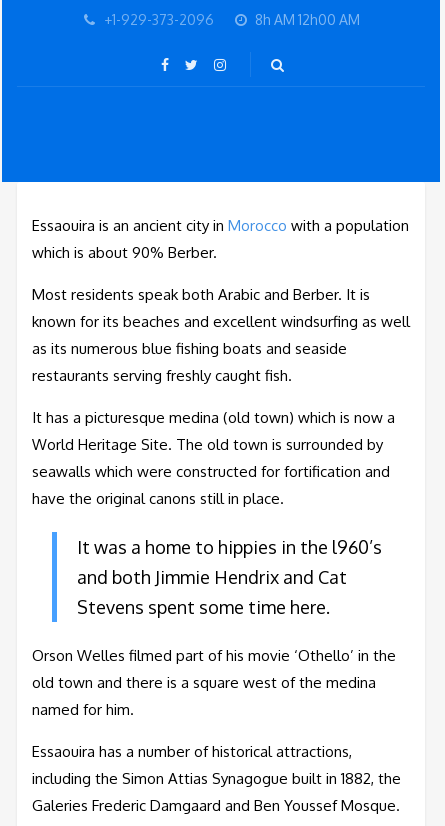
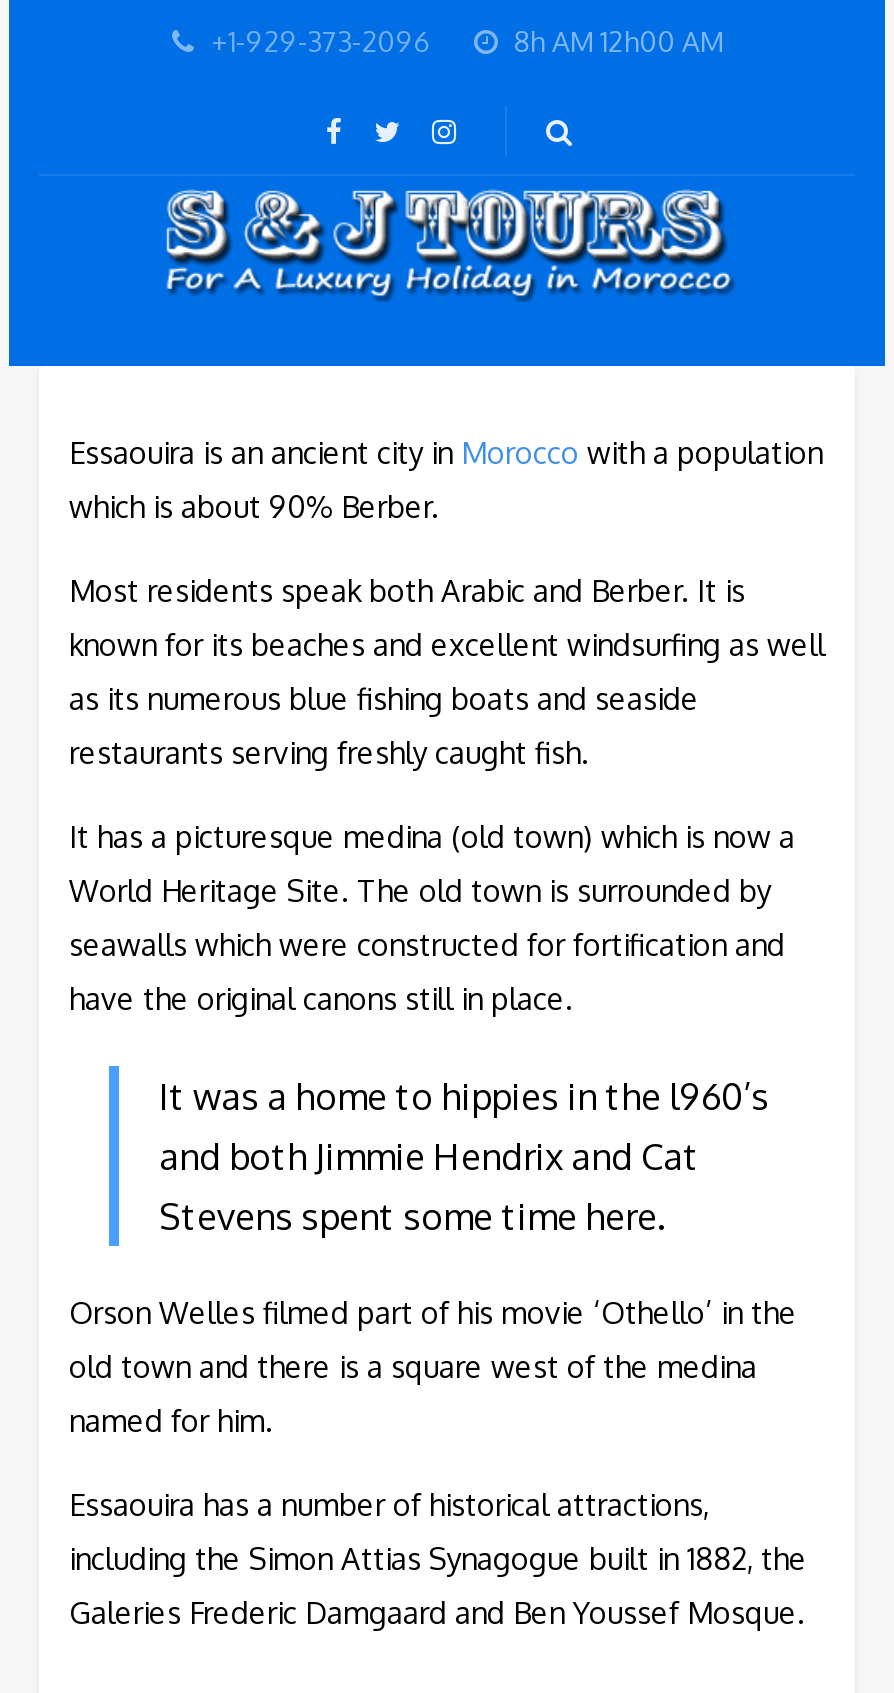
+ [image]
